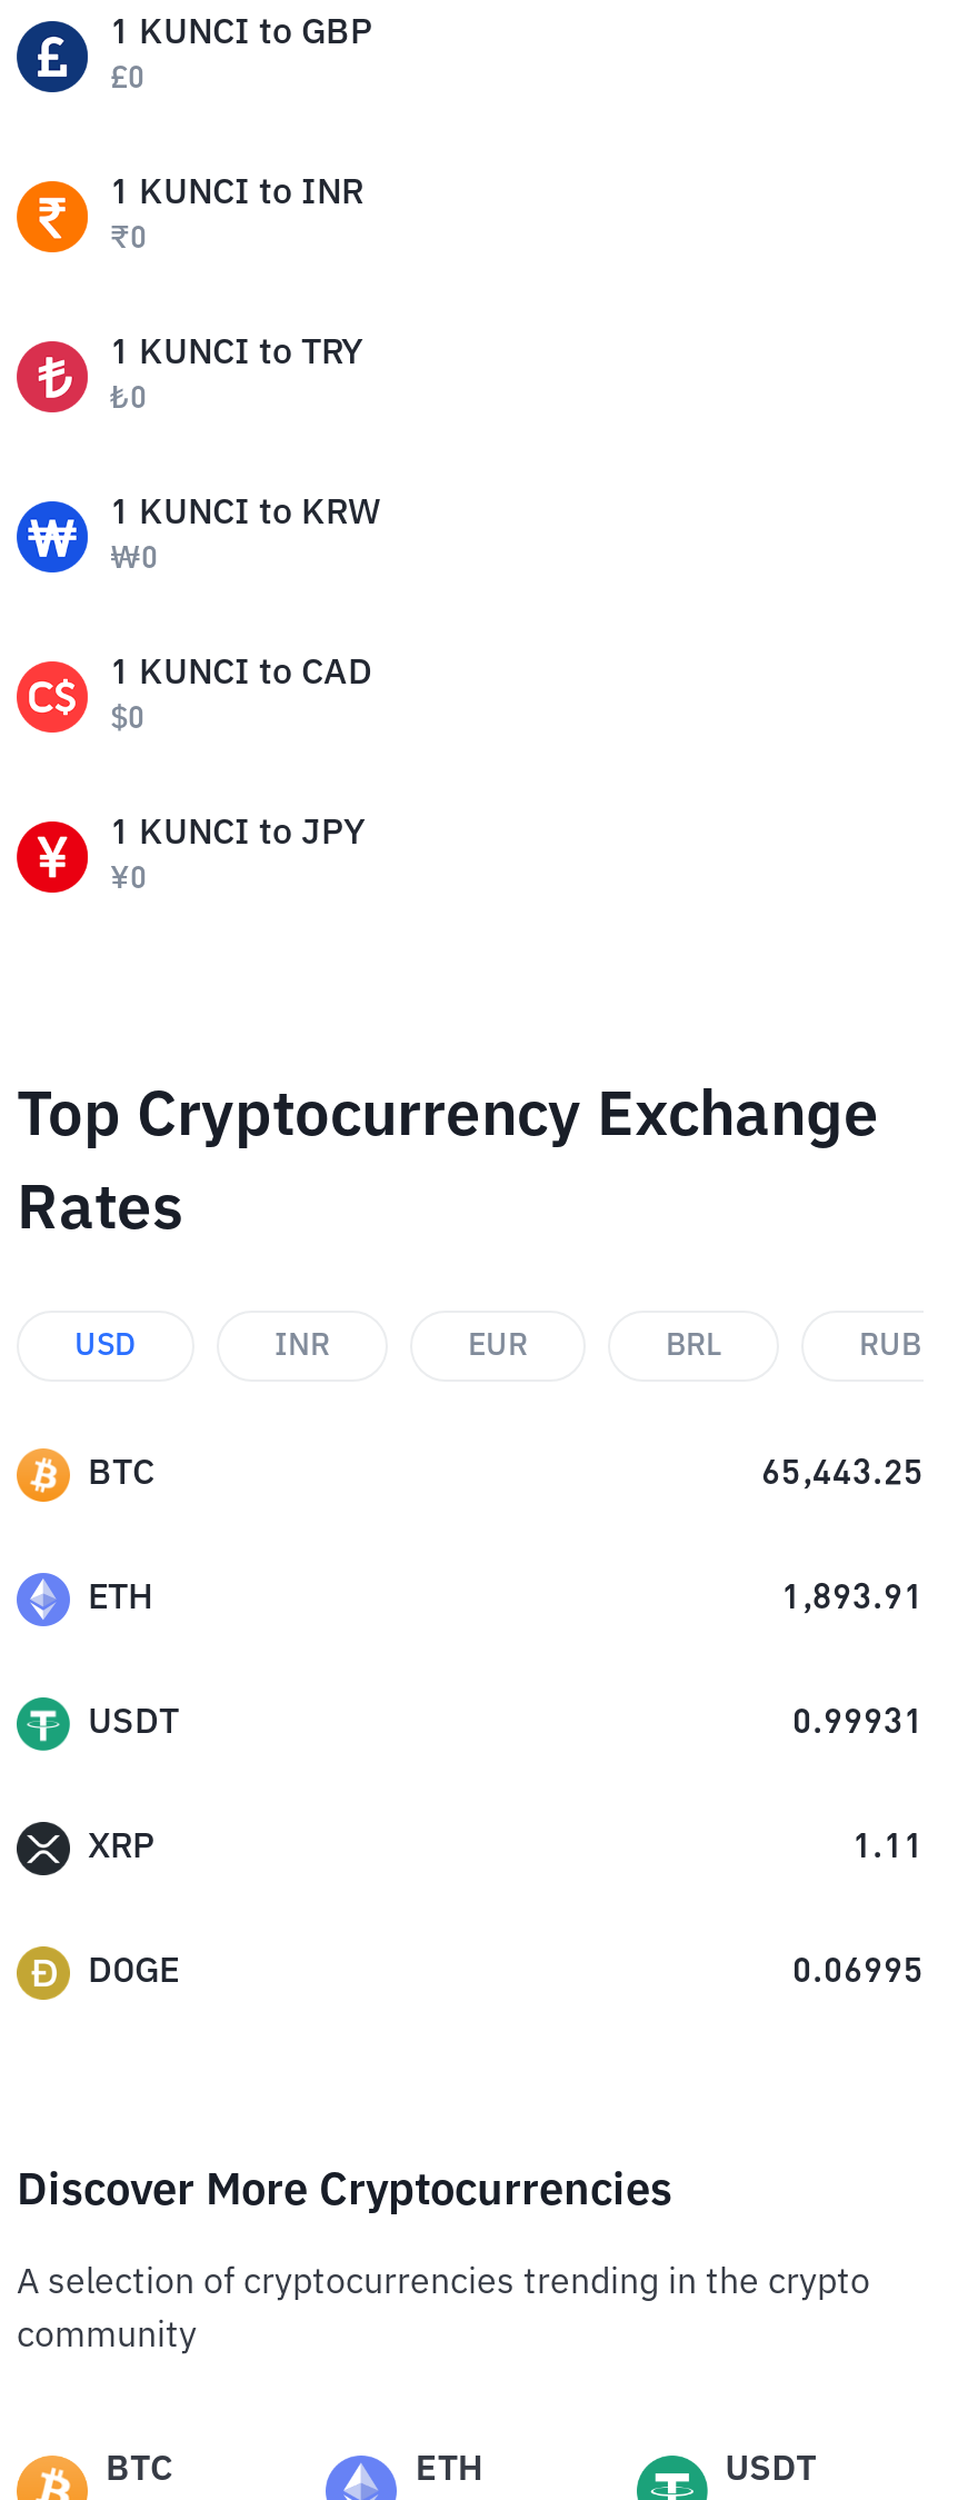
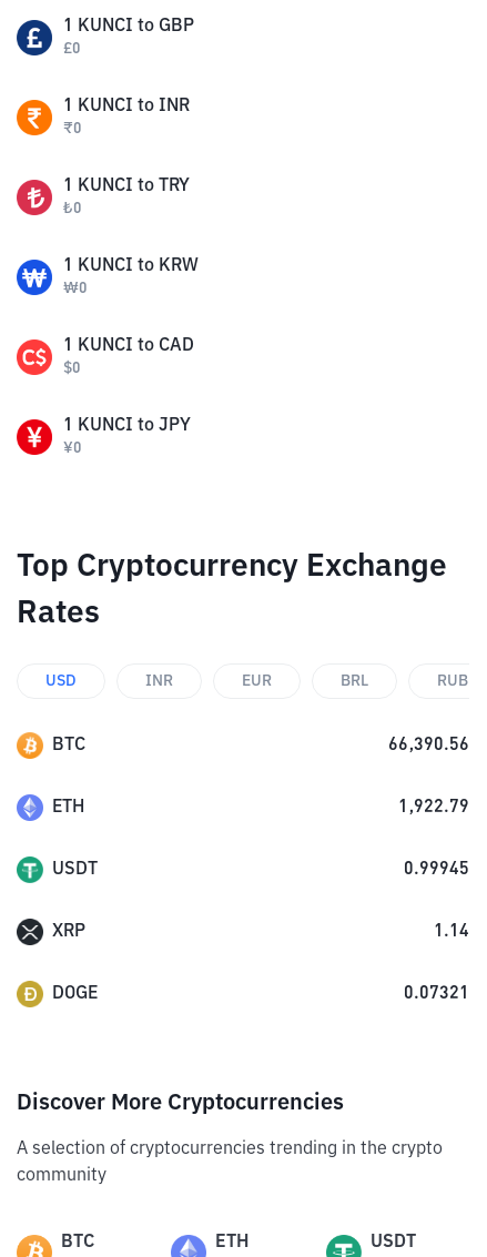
- 65,443.25
+ 66,390.56

- 1,893.91
+ 1,922.79

- 0.99931
+ 0.99945

- 1.11
+ 1.14

- 0.06995
+ 0.07321
